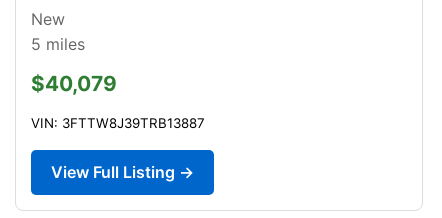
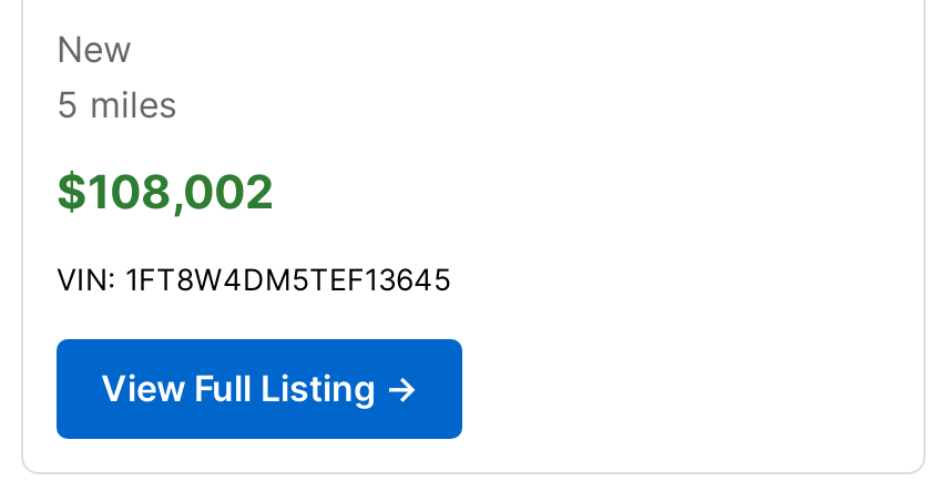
- $40,079
+ $108,002

- VIN: 3FTTW8J39TRB13887
+ VIN: 1FT8W4DM5TEF13645
